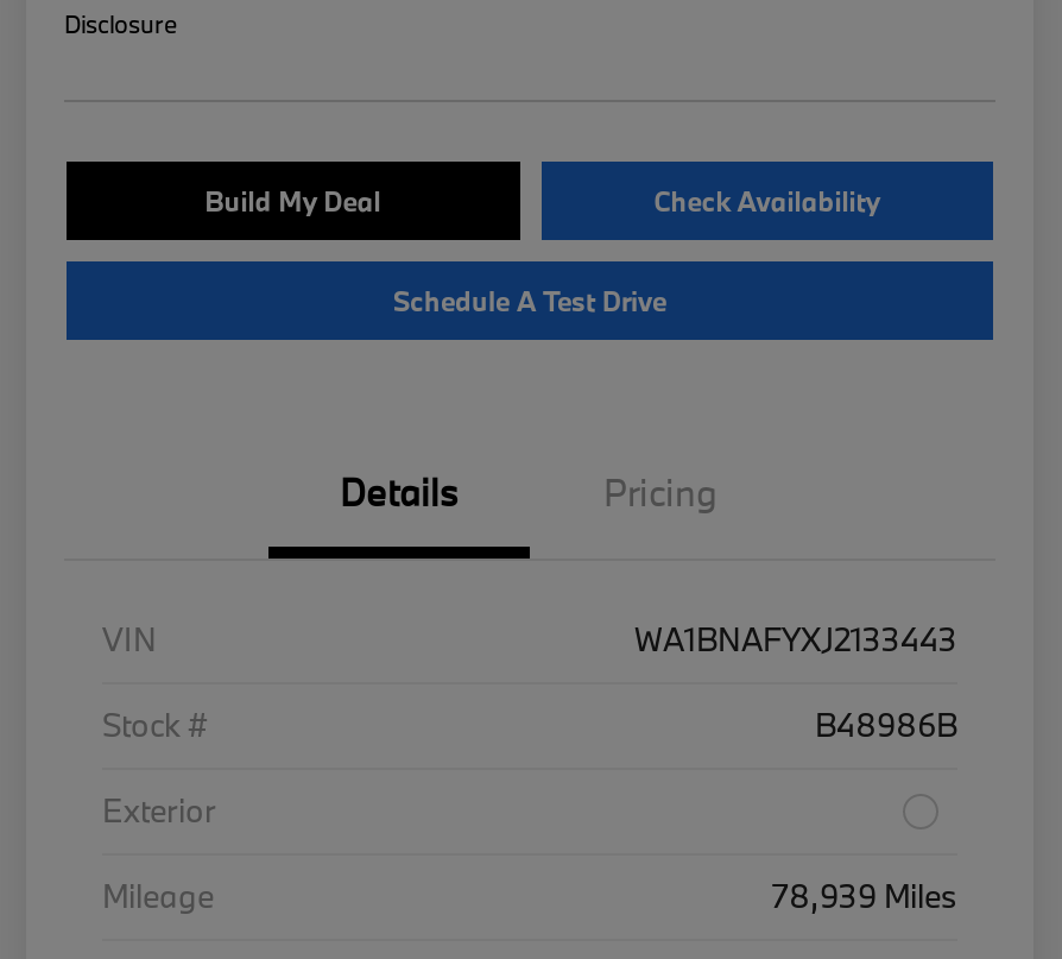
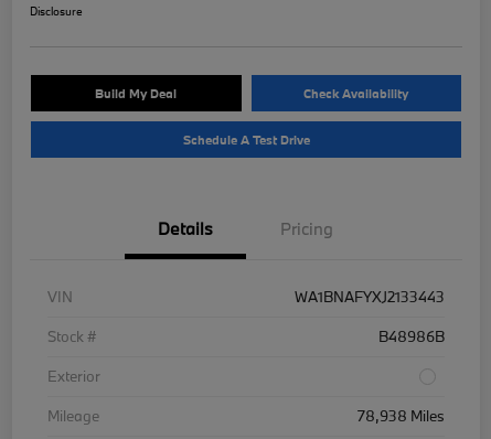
- 78,939 Miles
+ 78,938 Miles
